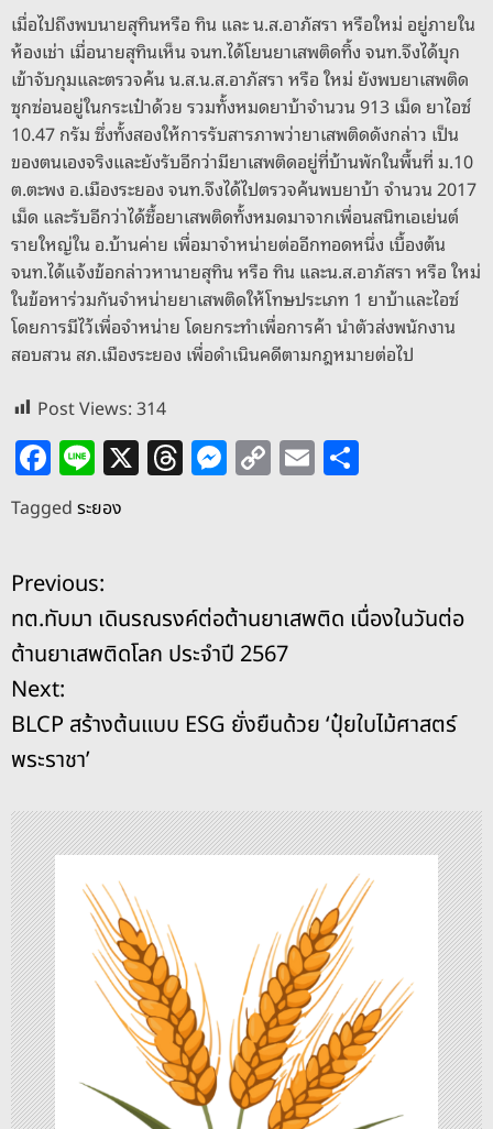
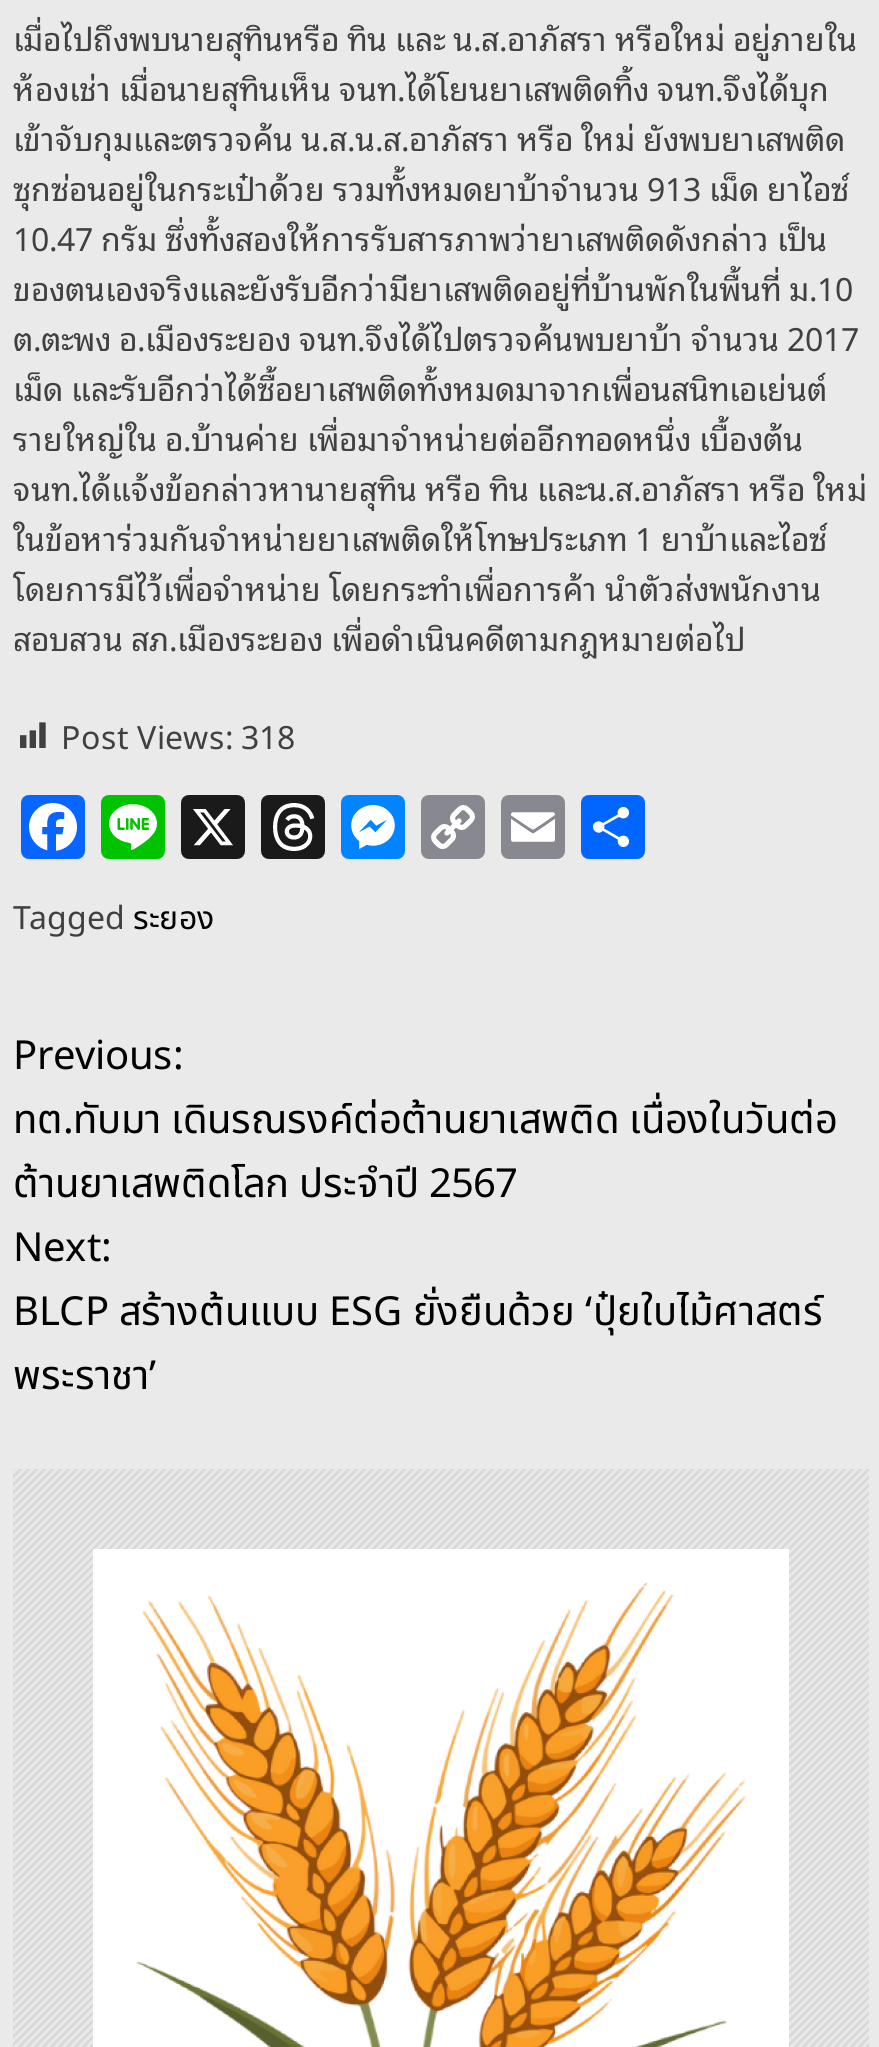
- Post Views: 314
+ Post Views: 318
